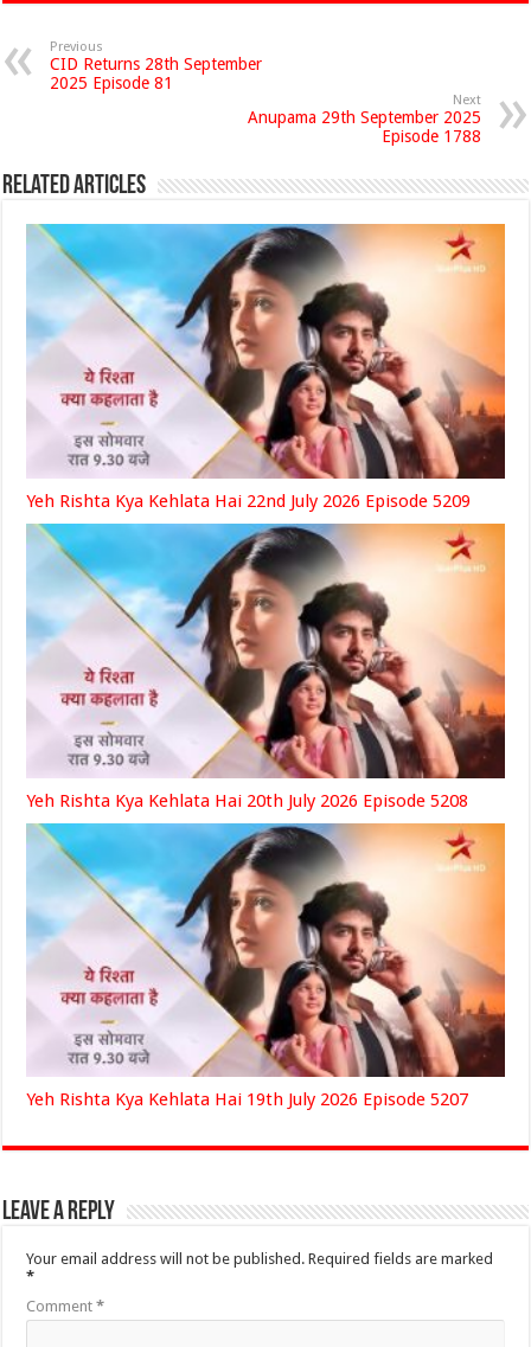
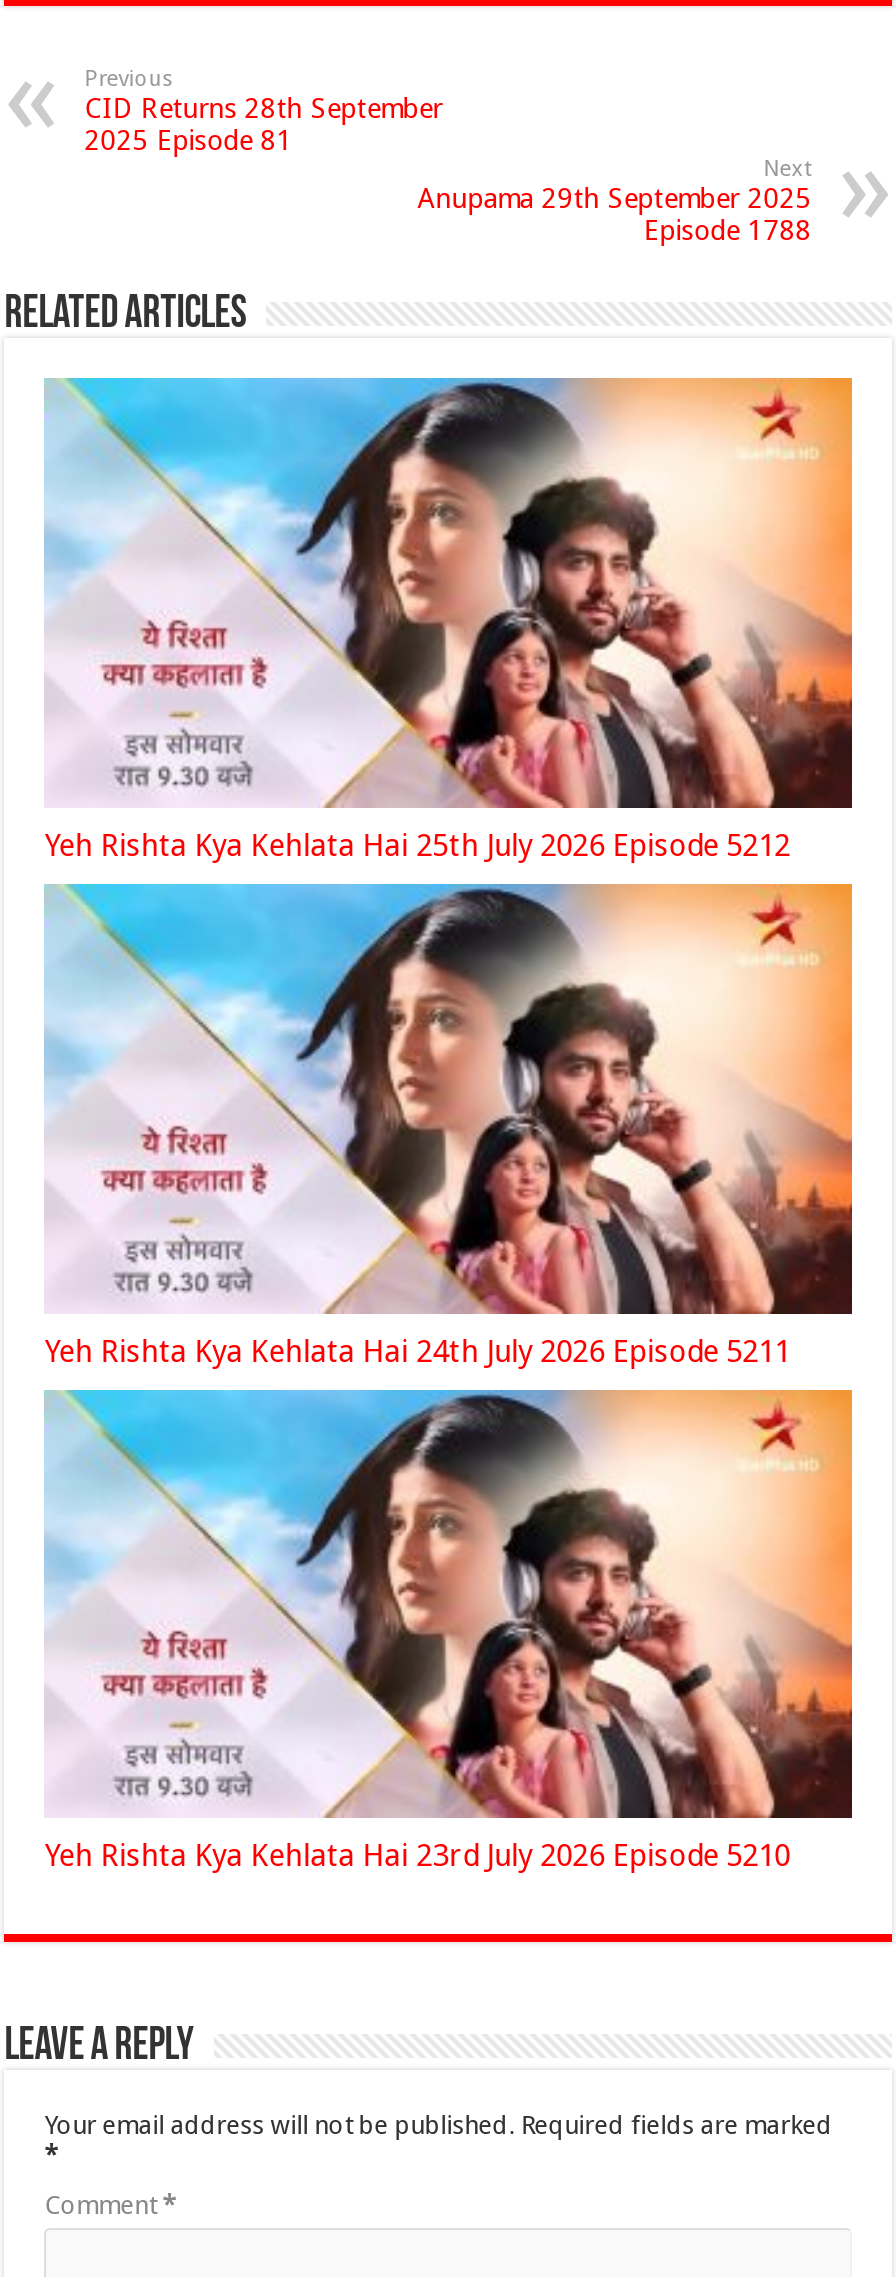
- Yeh Rishta Kya Kehlata Hai 22nd July 2026 Episode 5209
+ Yeh Rishta Kya Kehlata Hai 25th July 2026 Episode 5212

- Yeh Rishta Kya Kehlata Hai 20th July 2026 Episode 5208
+ Yeh Rishta Kya Kehlata Hai 24th July 2026 Episode 5211

- Yeh Rishta Kya Kehlata Hai 19th July 2026 Episode 5207
+ Yeh Rishta Kya Kehlata Hai 23rd July 2026 Episode 5210
